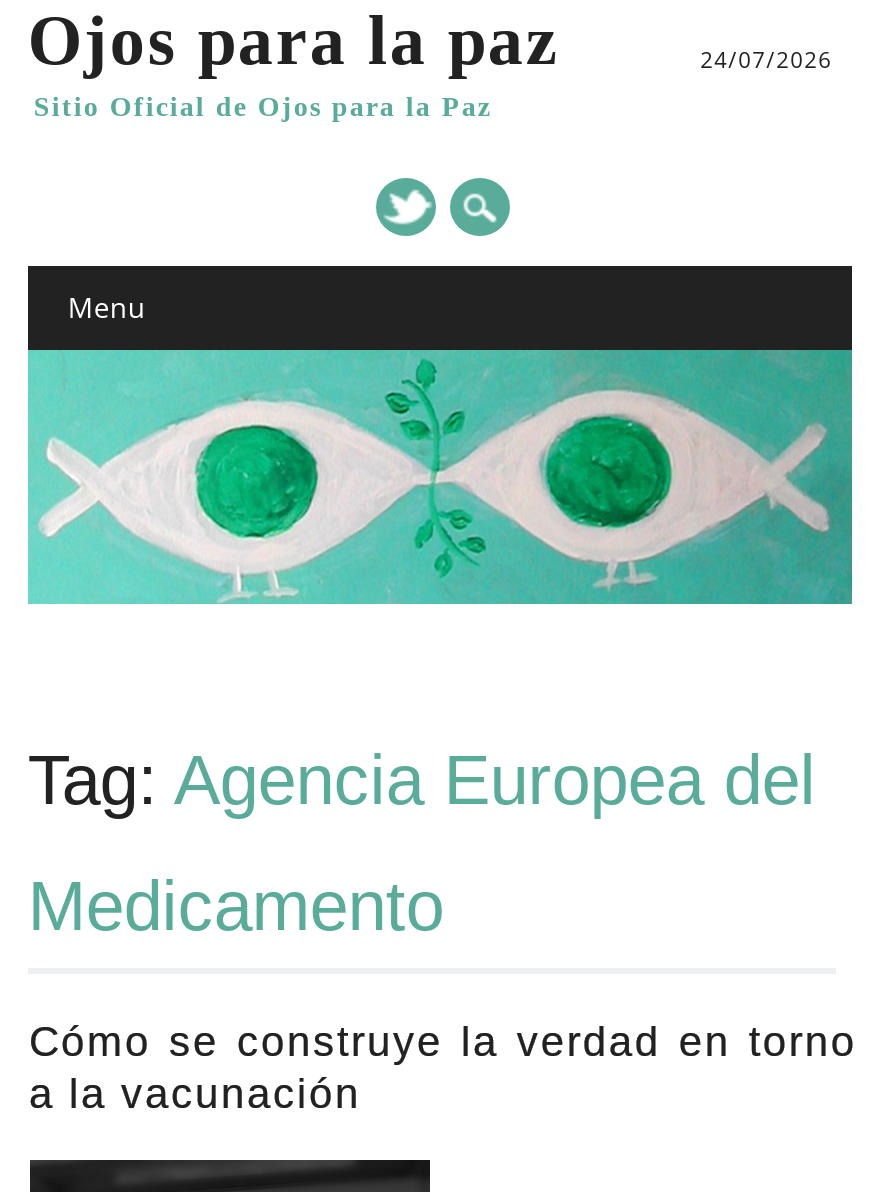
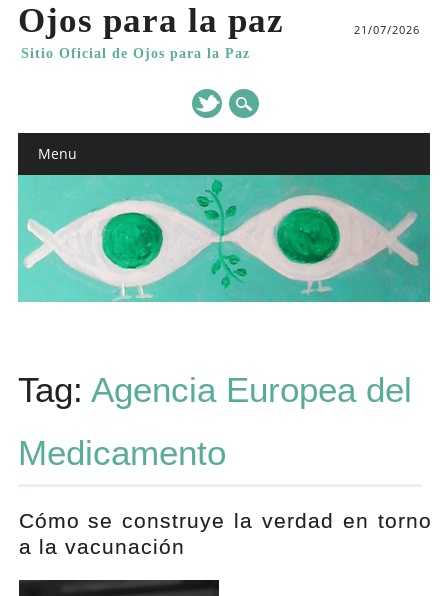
- 24/07/2026
+ 21/07/2026
